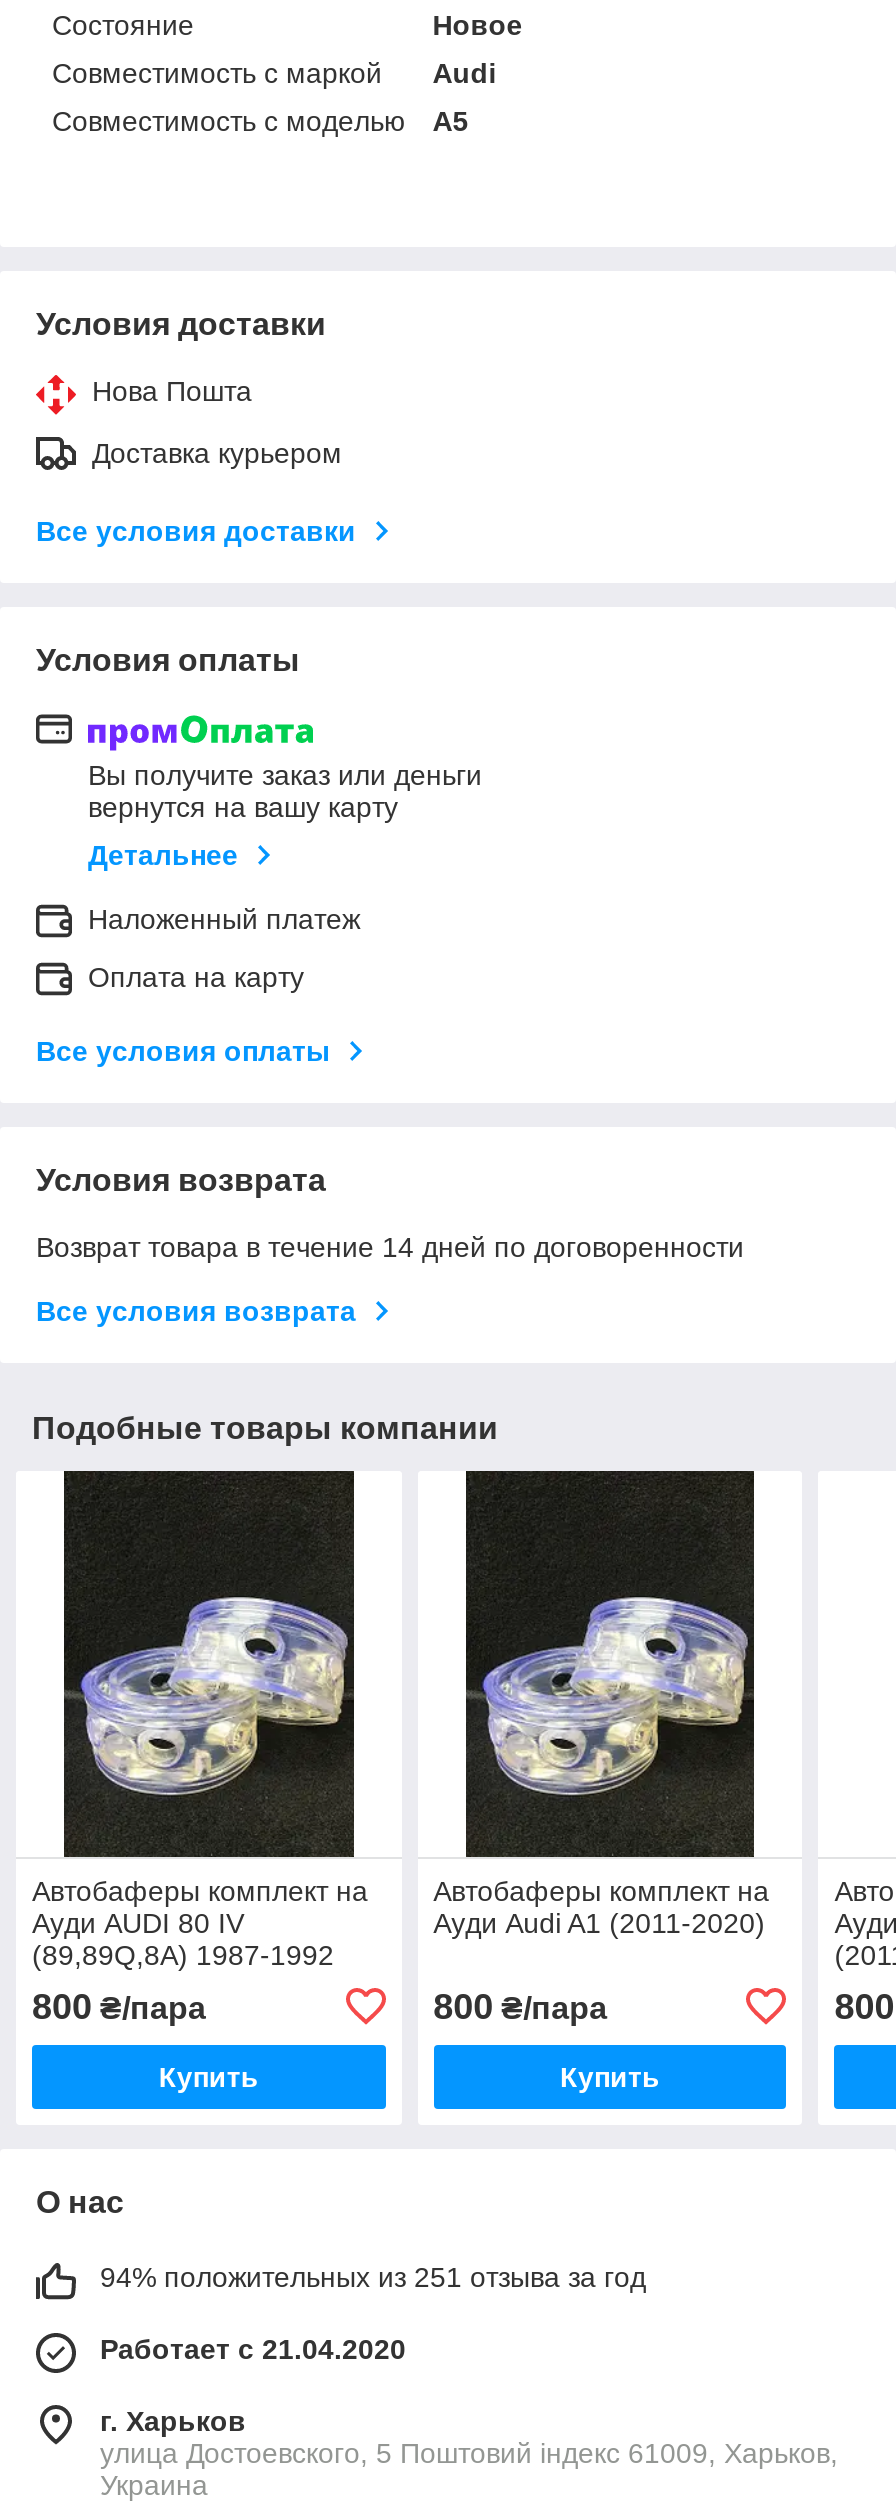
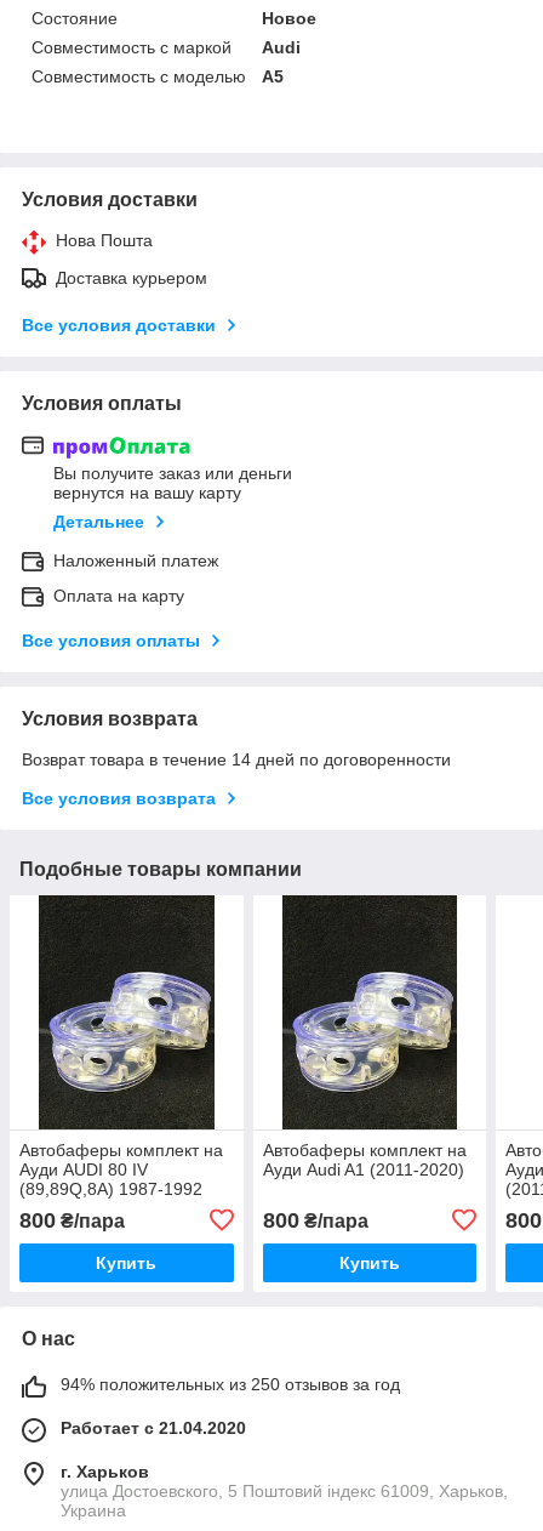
- 94% положительных из 251 отзыва за год
+ 94% положительных из 250 отзывов за год
